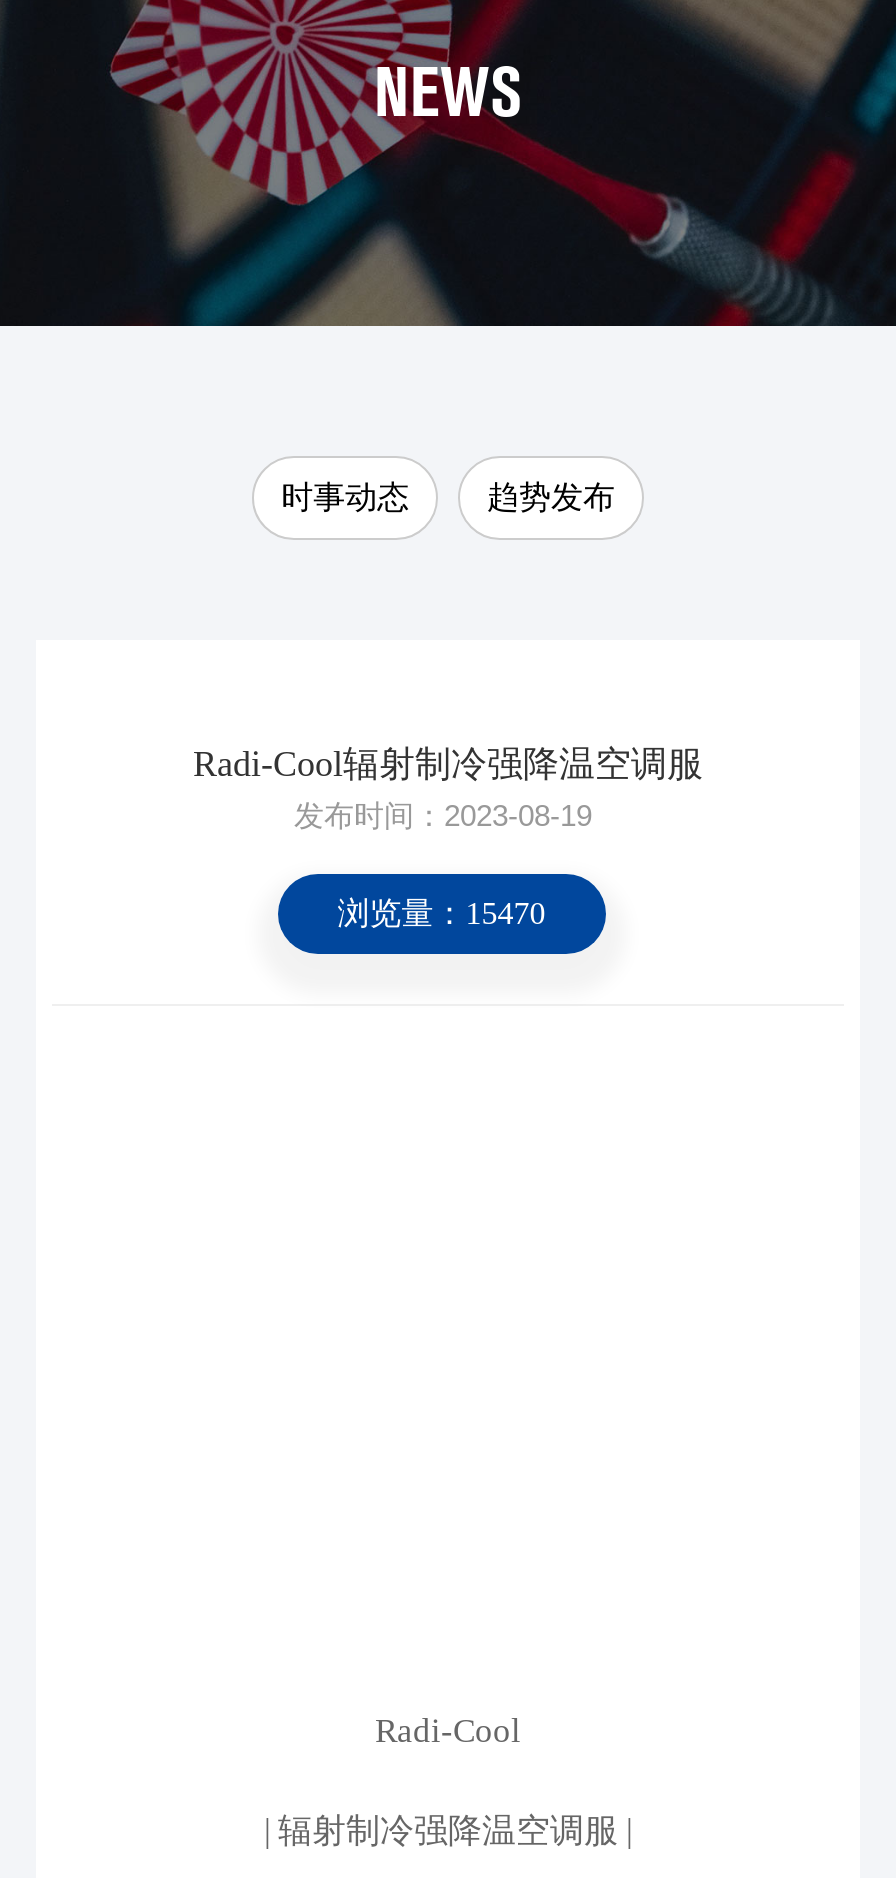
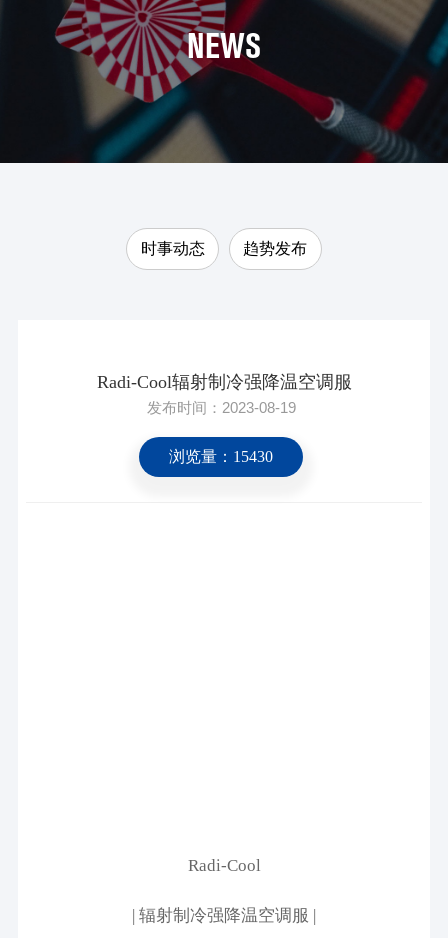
- 浏览量：15470
+ 浏览量：15430
